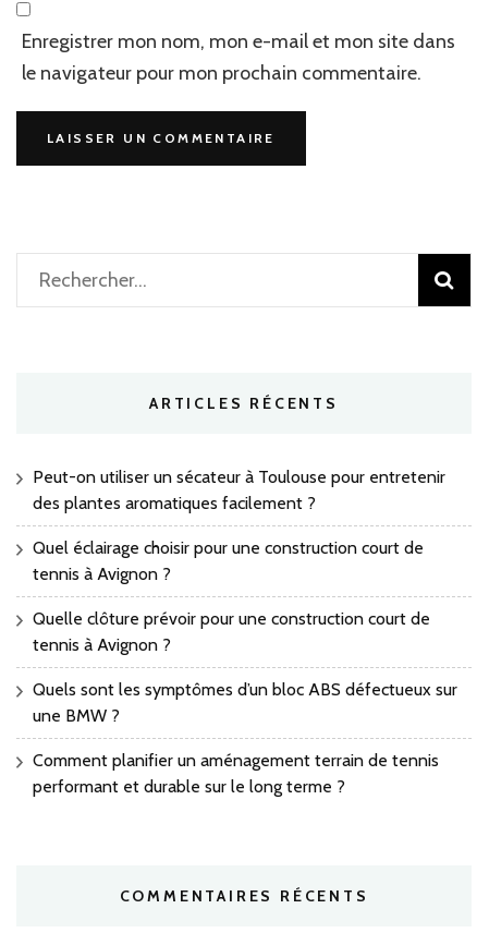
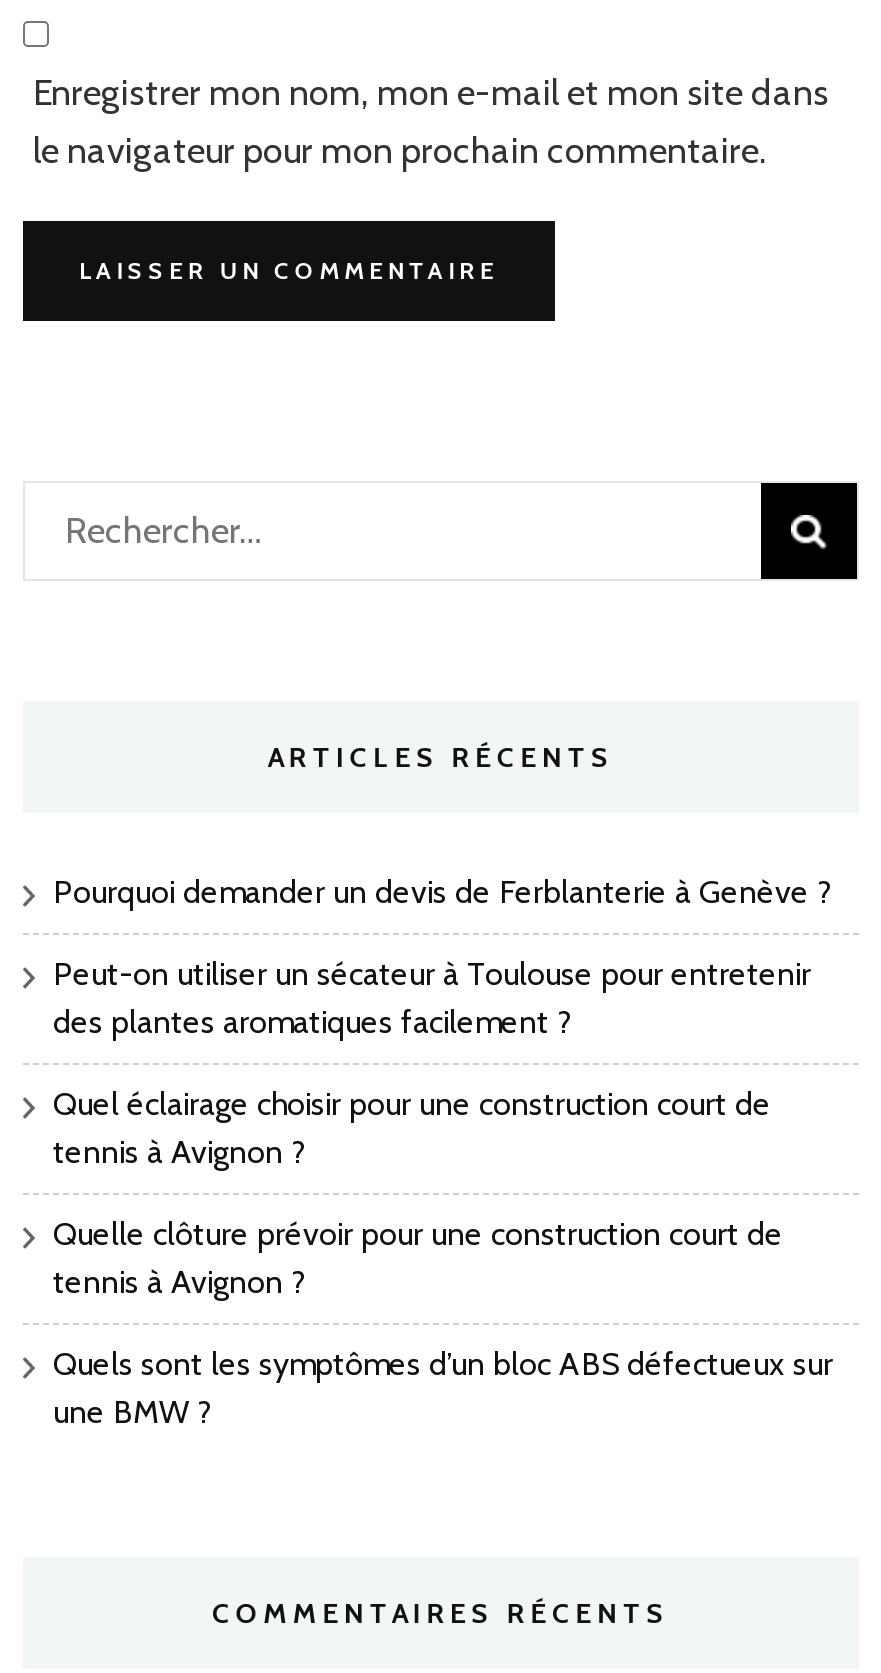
+ Pourquoi demander un devis de Ferblanterie à Genève ?

moved down: Peut-on utiliser un sécateur à Toulouse pour entretenir | des plantes aromatiques facilement ? | Quel éclairage choisir pour une construction court de | tennis à Avignon ? | Quelle clôture prévoir pour une construction court de | tennis à Avignon ? | Quels sont les symptômes d’un bloc ABS défectueux sur | une BMW ?

- Comment planifier un aménagement terrain de tennis
- performant et durable sur le long terme ?
